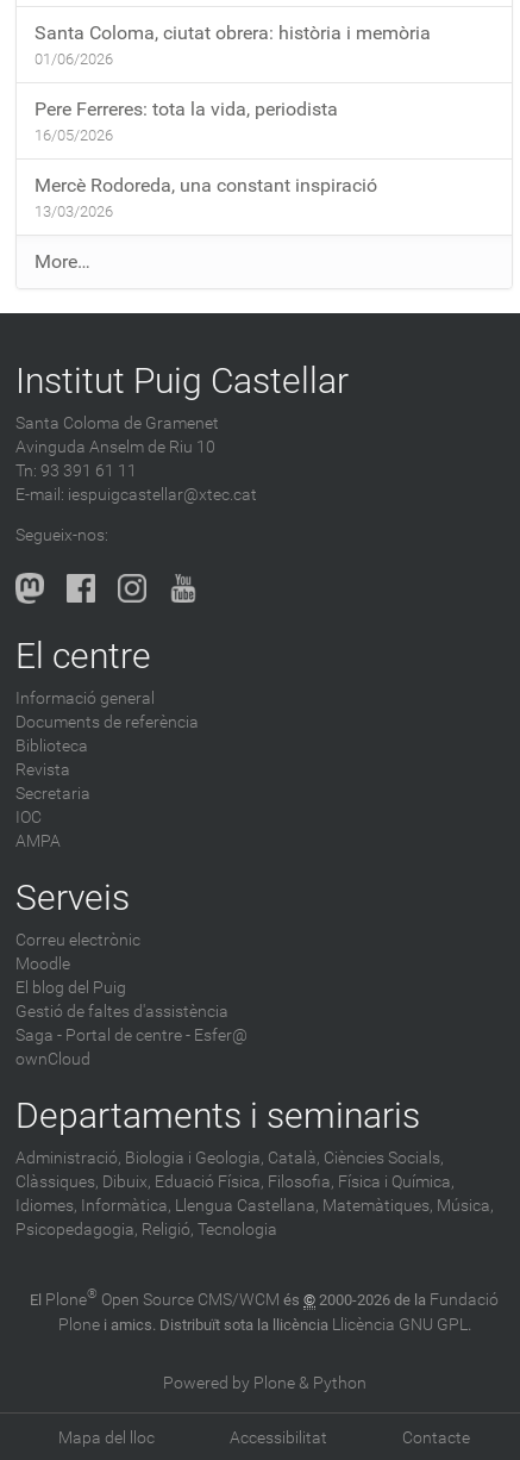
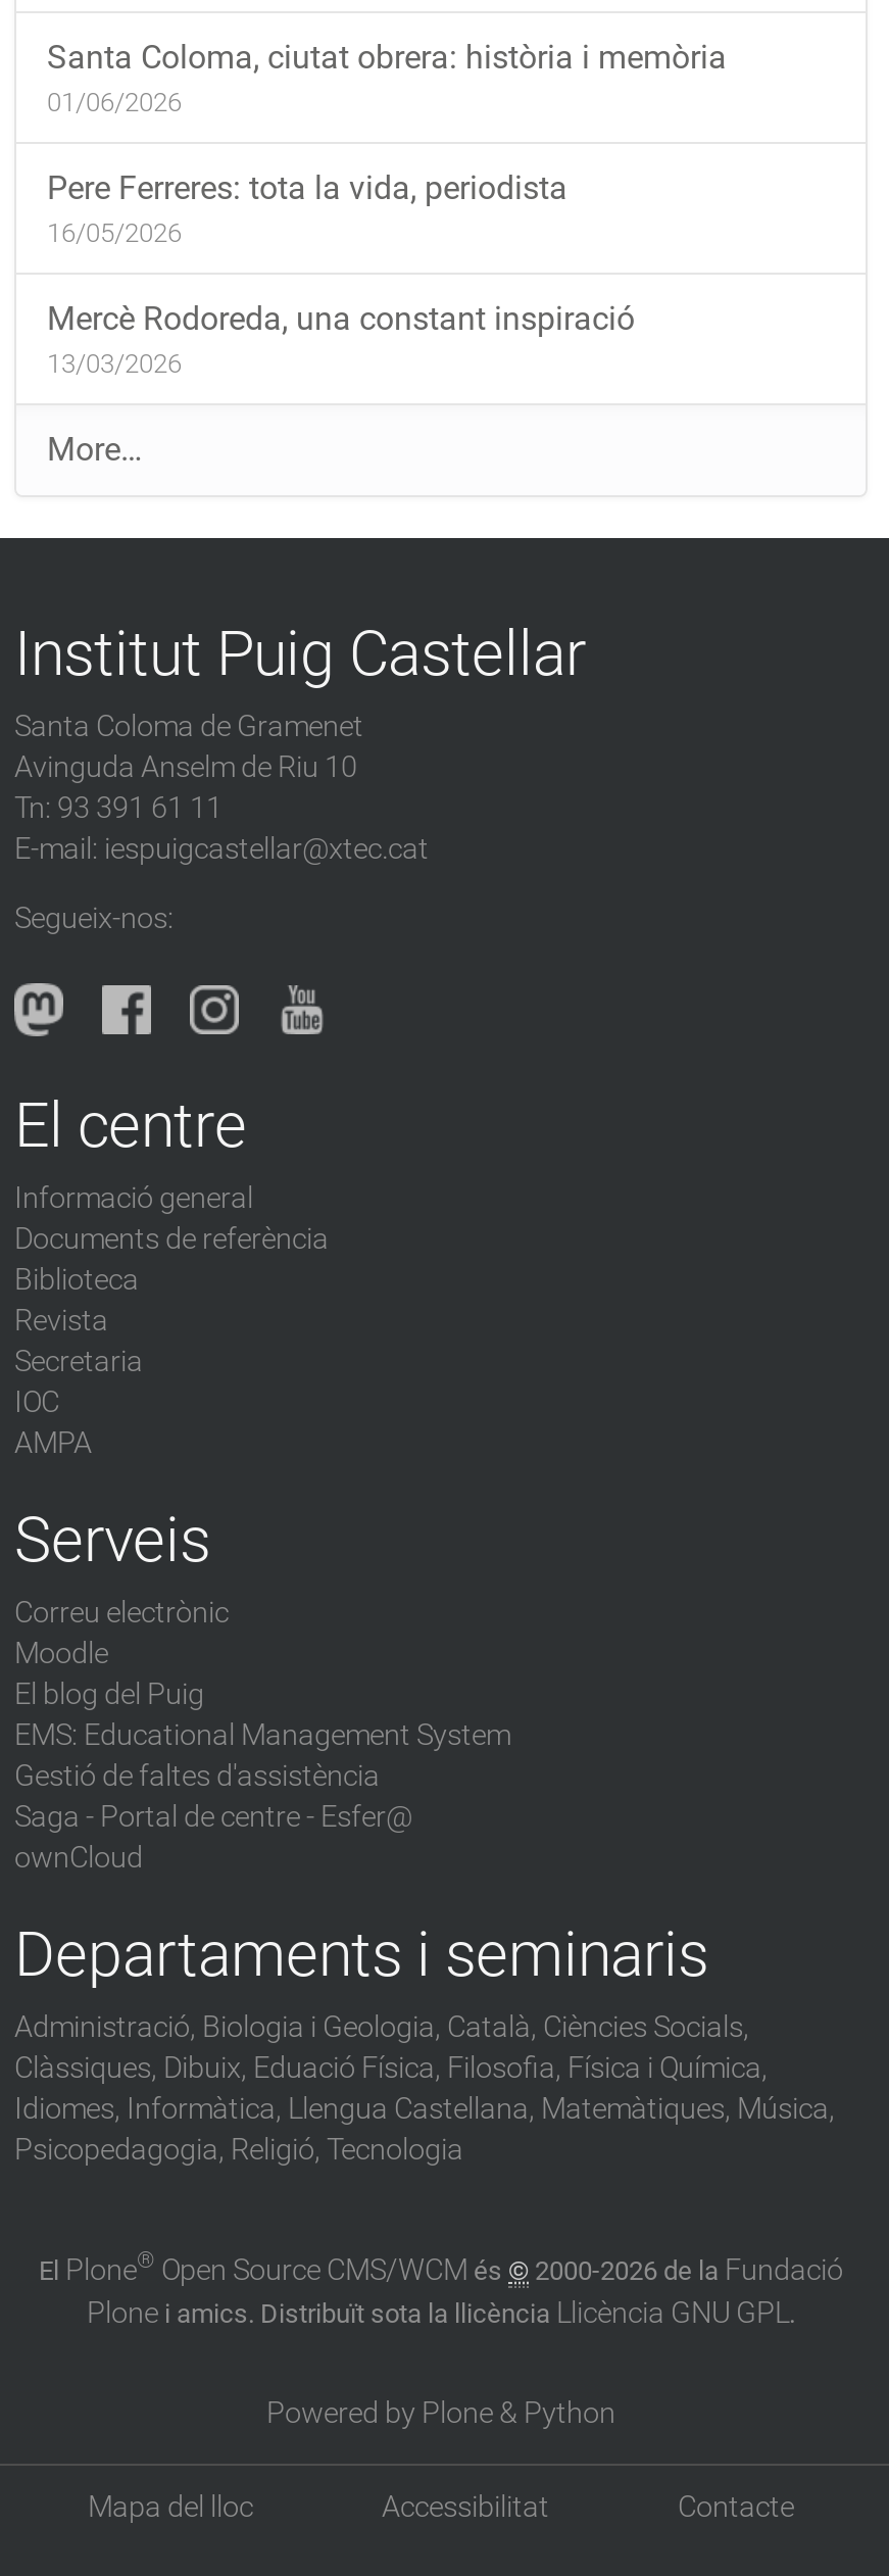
+ EMS: Educational Management System
